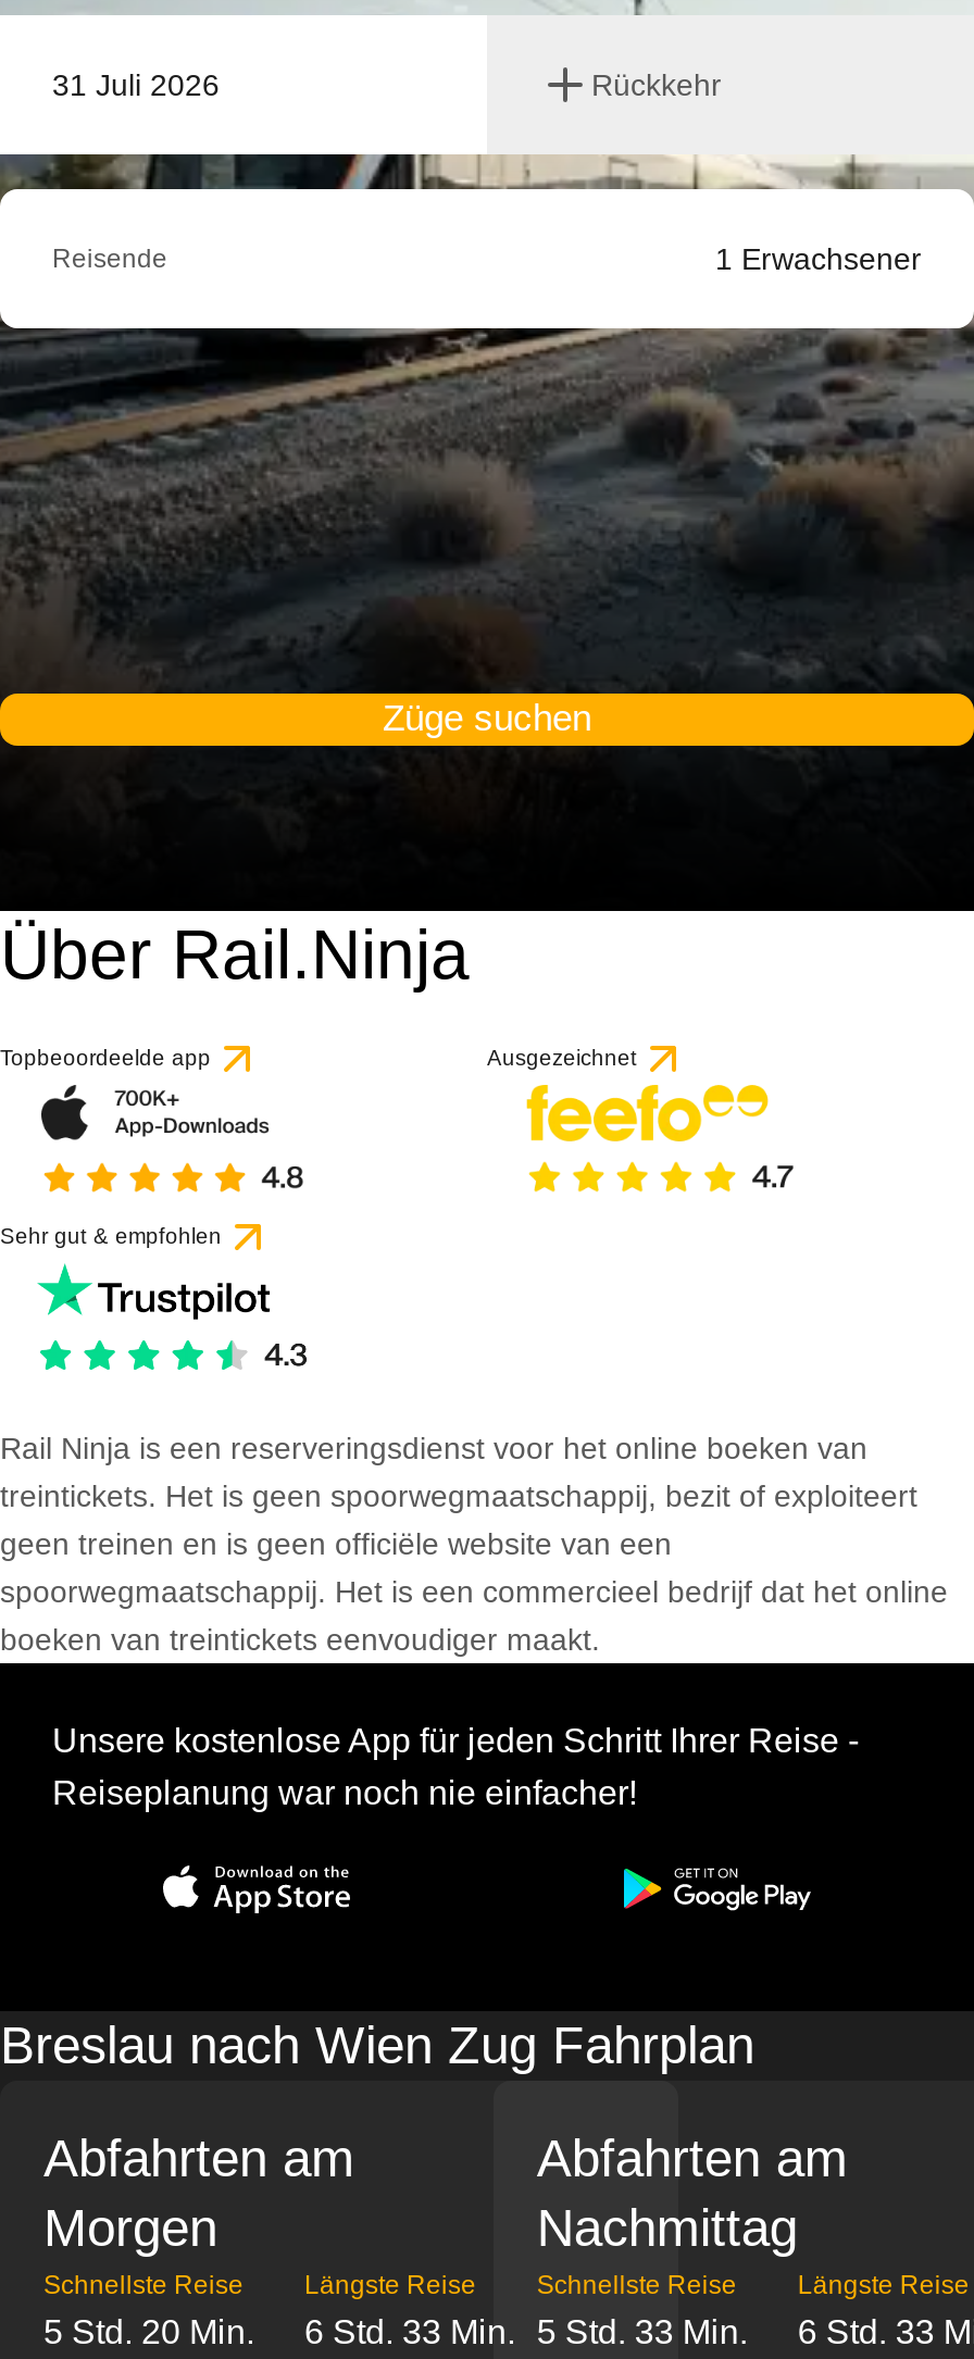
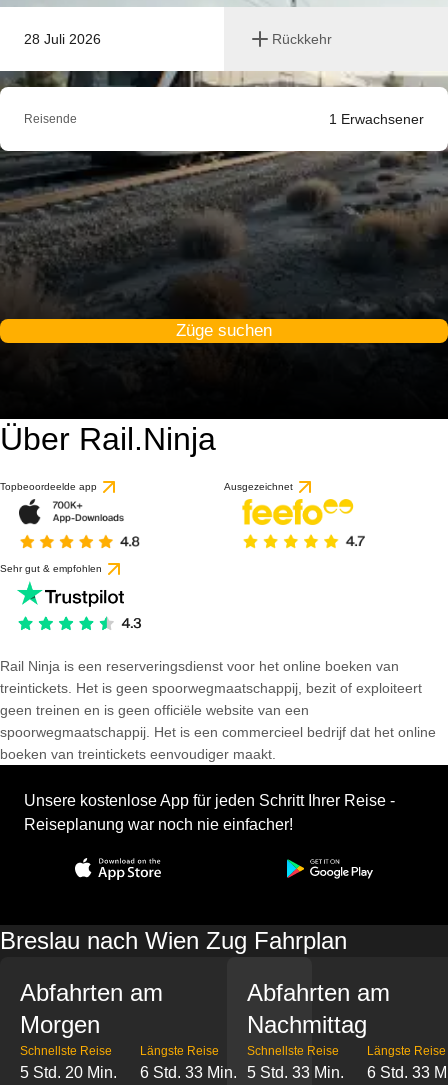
- 31 Juli 2026
+ 28 Juli 2026
